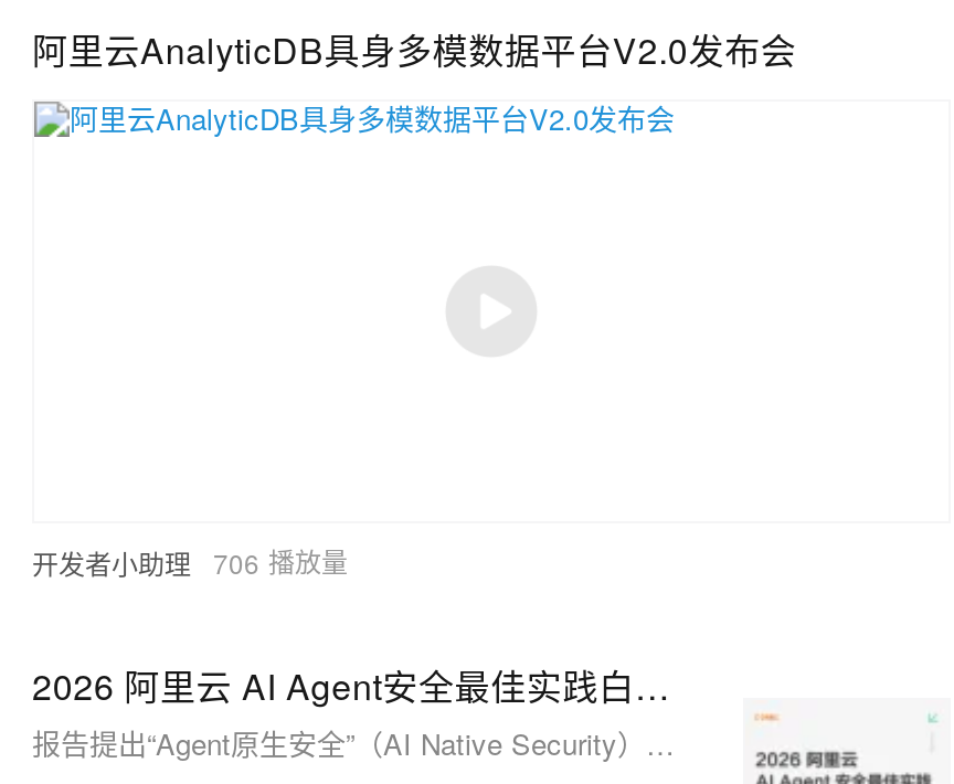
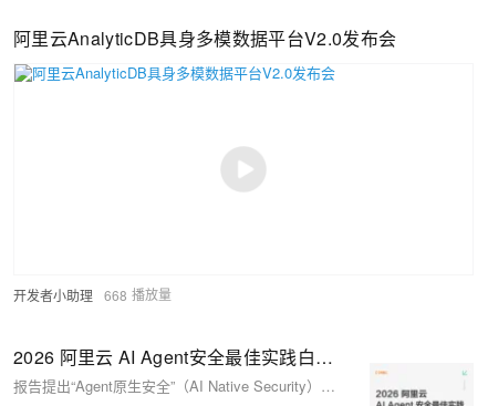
- 开发者小助理 706
+ 开发者小助理 668
